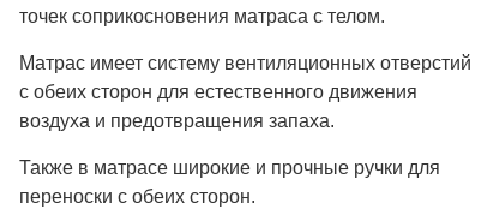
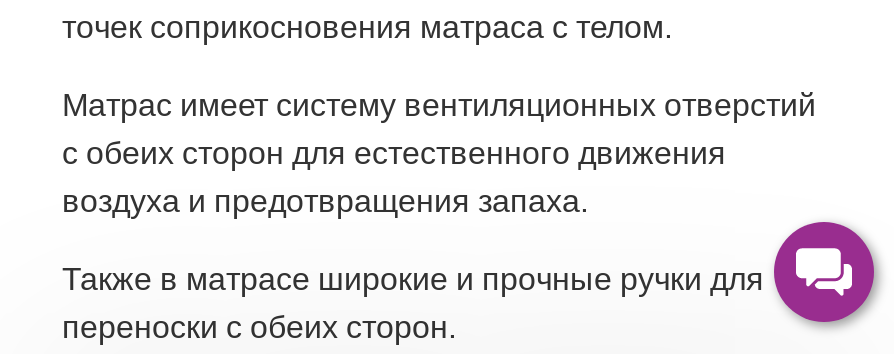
+ [image]
